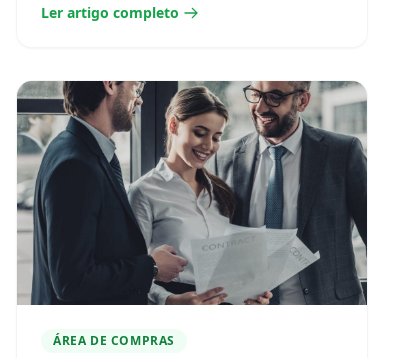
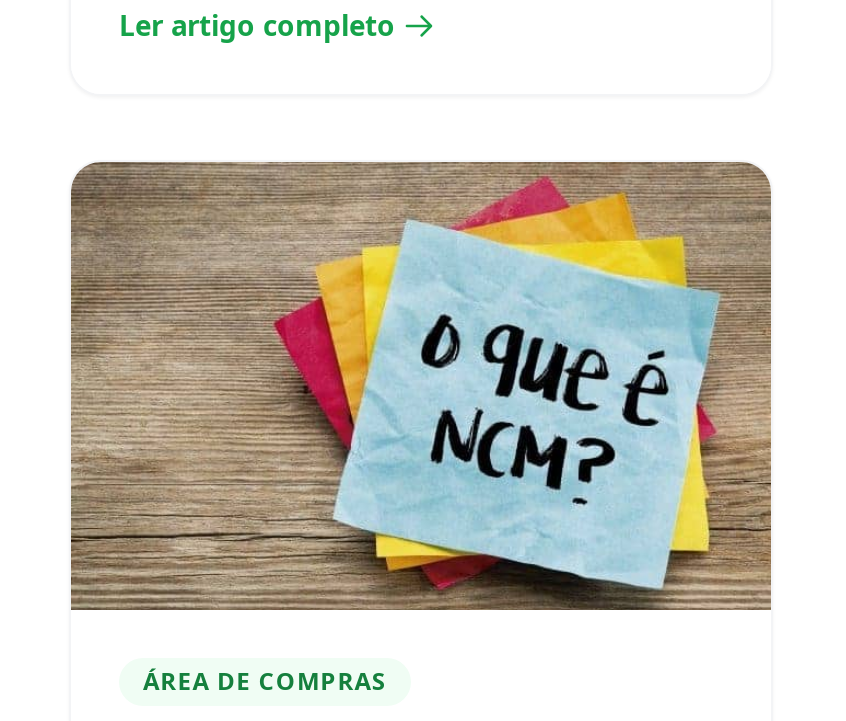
- [image]
+ [image]
